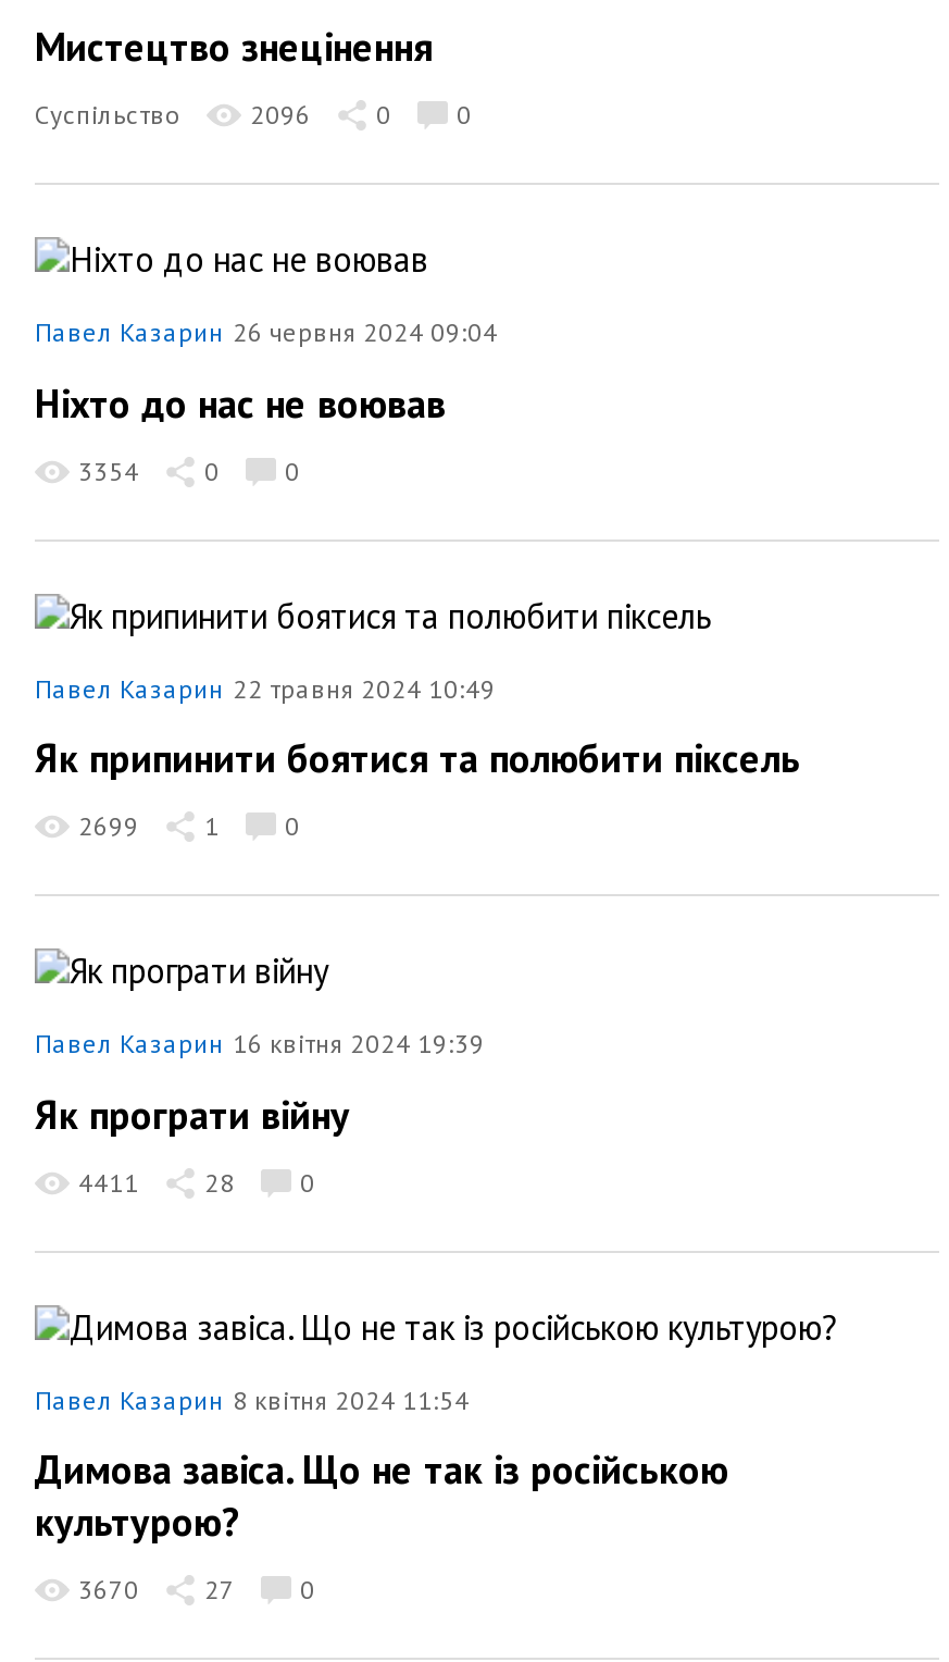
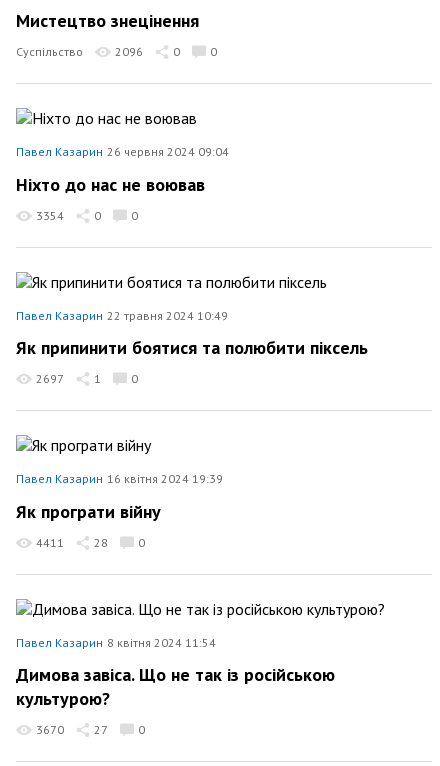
- 2699 1 0
+ 2697 1 0
